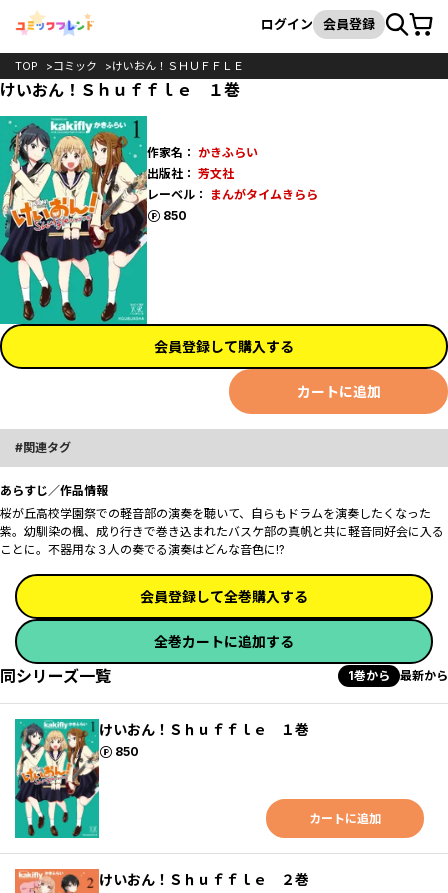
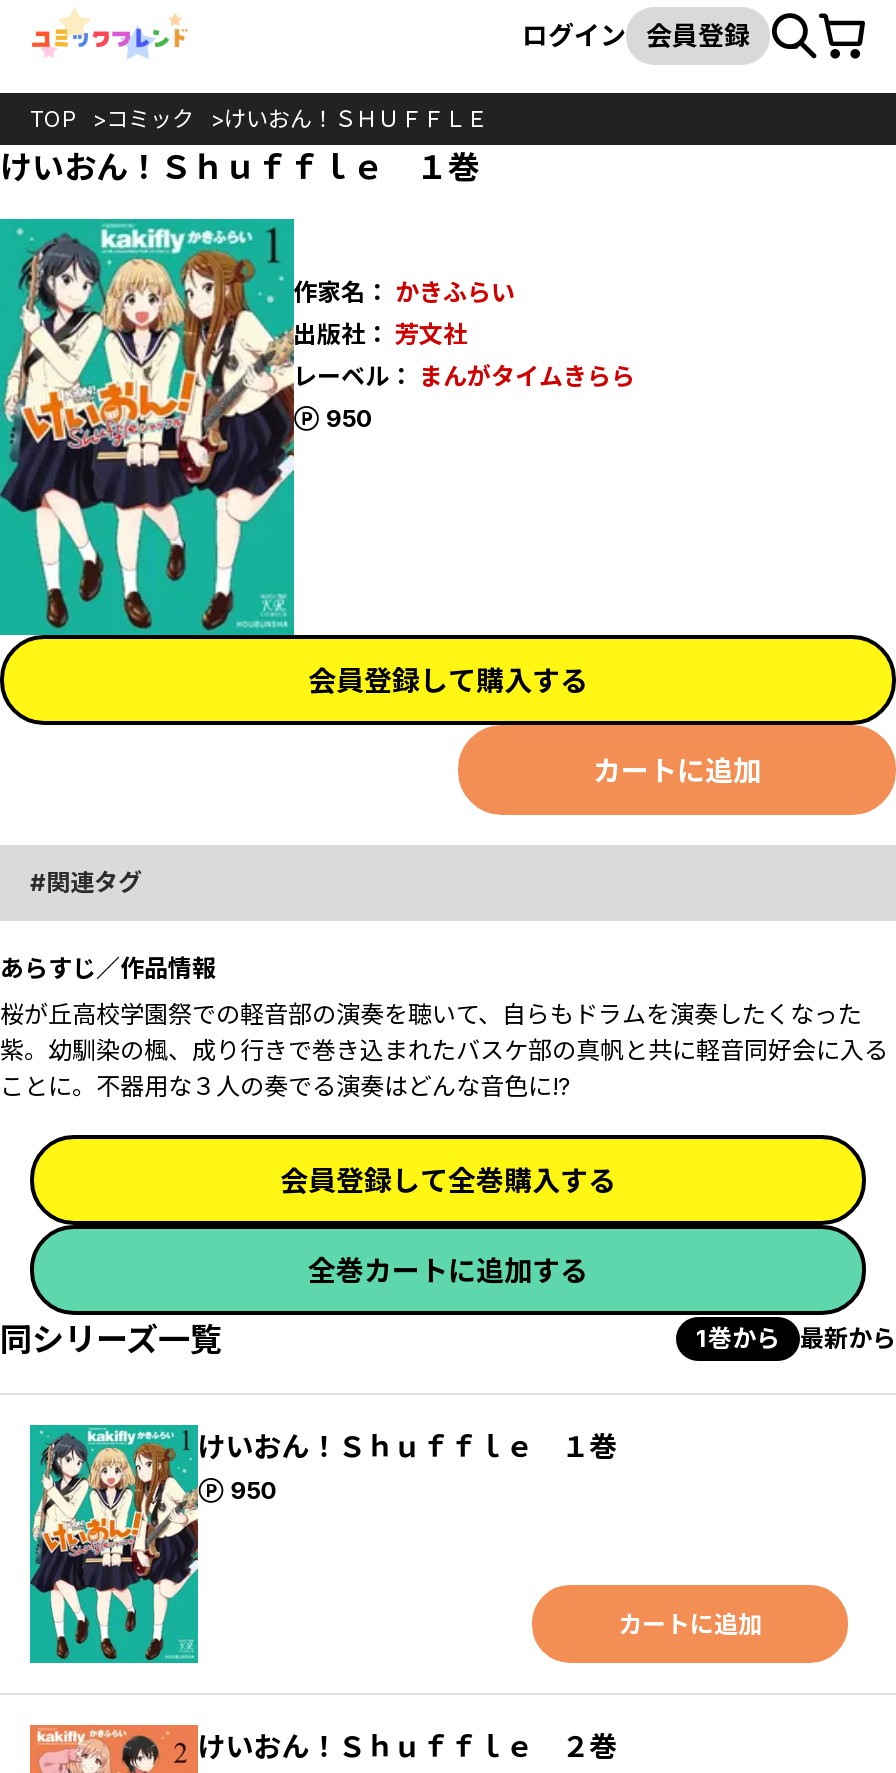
- 850
+ 950

- 850
+ 950
